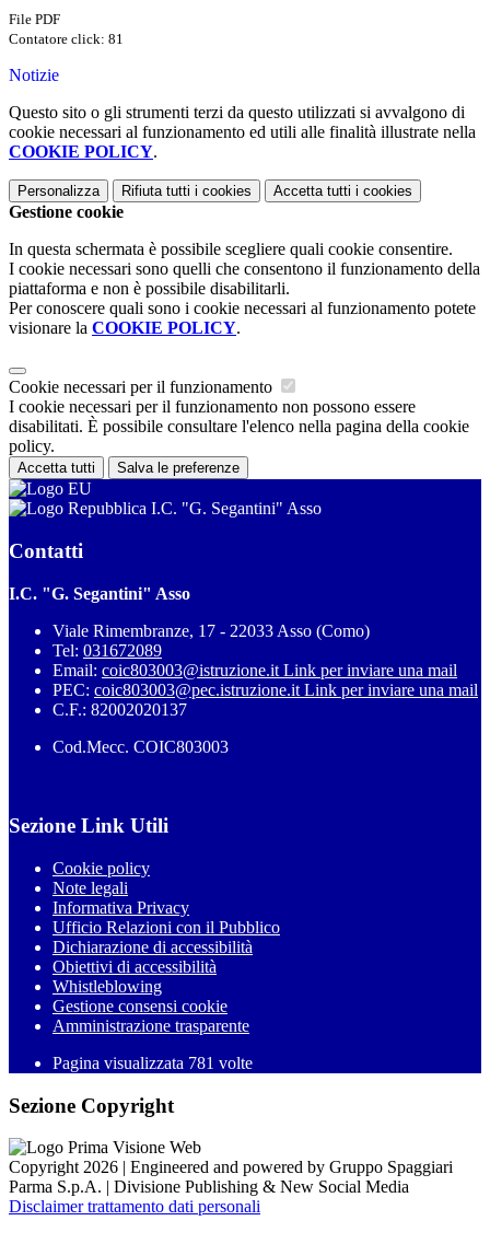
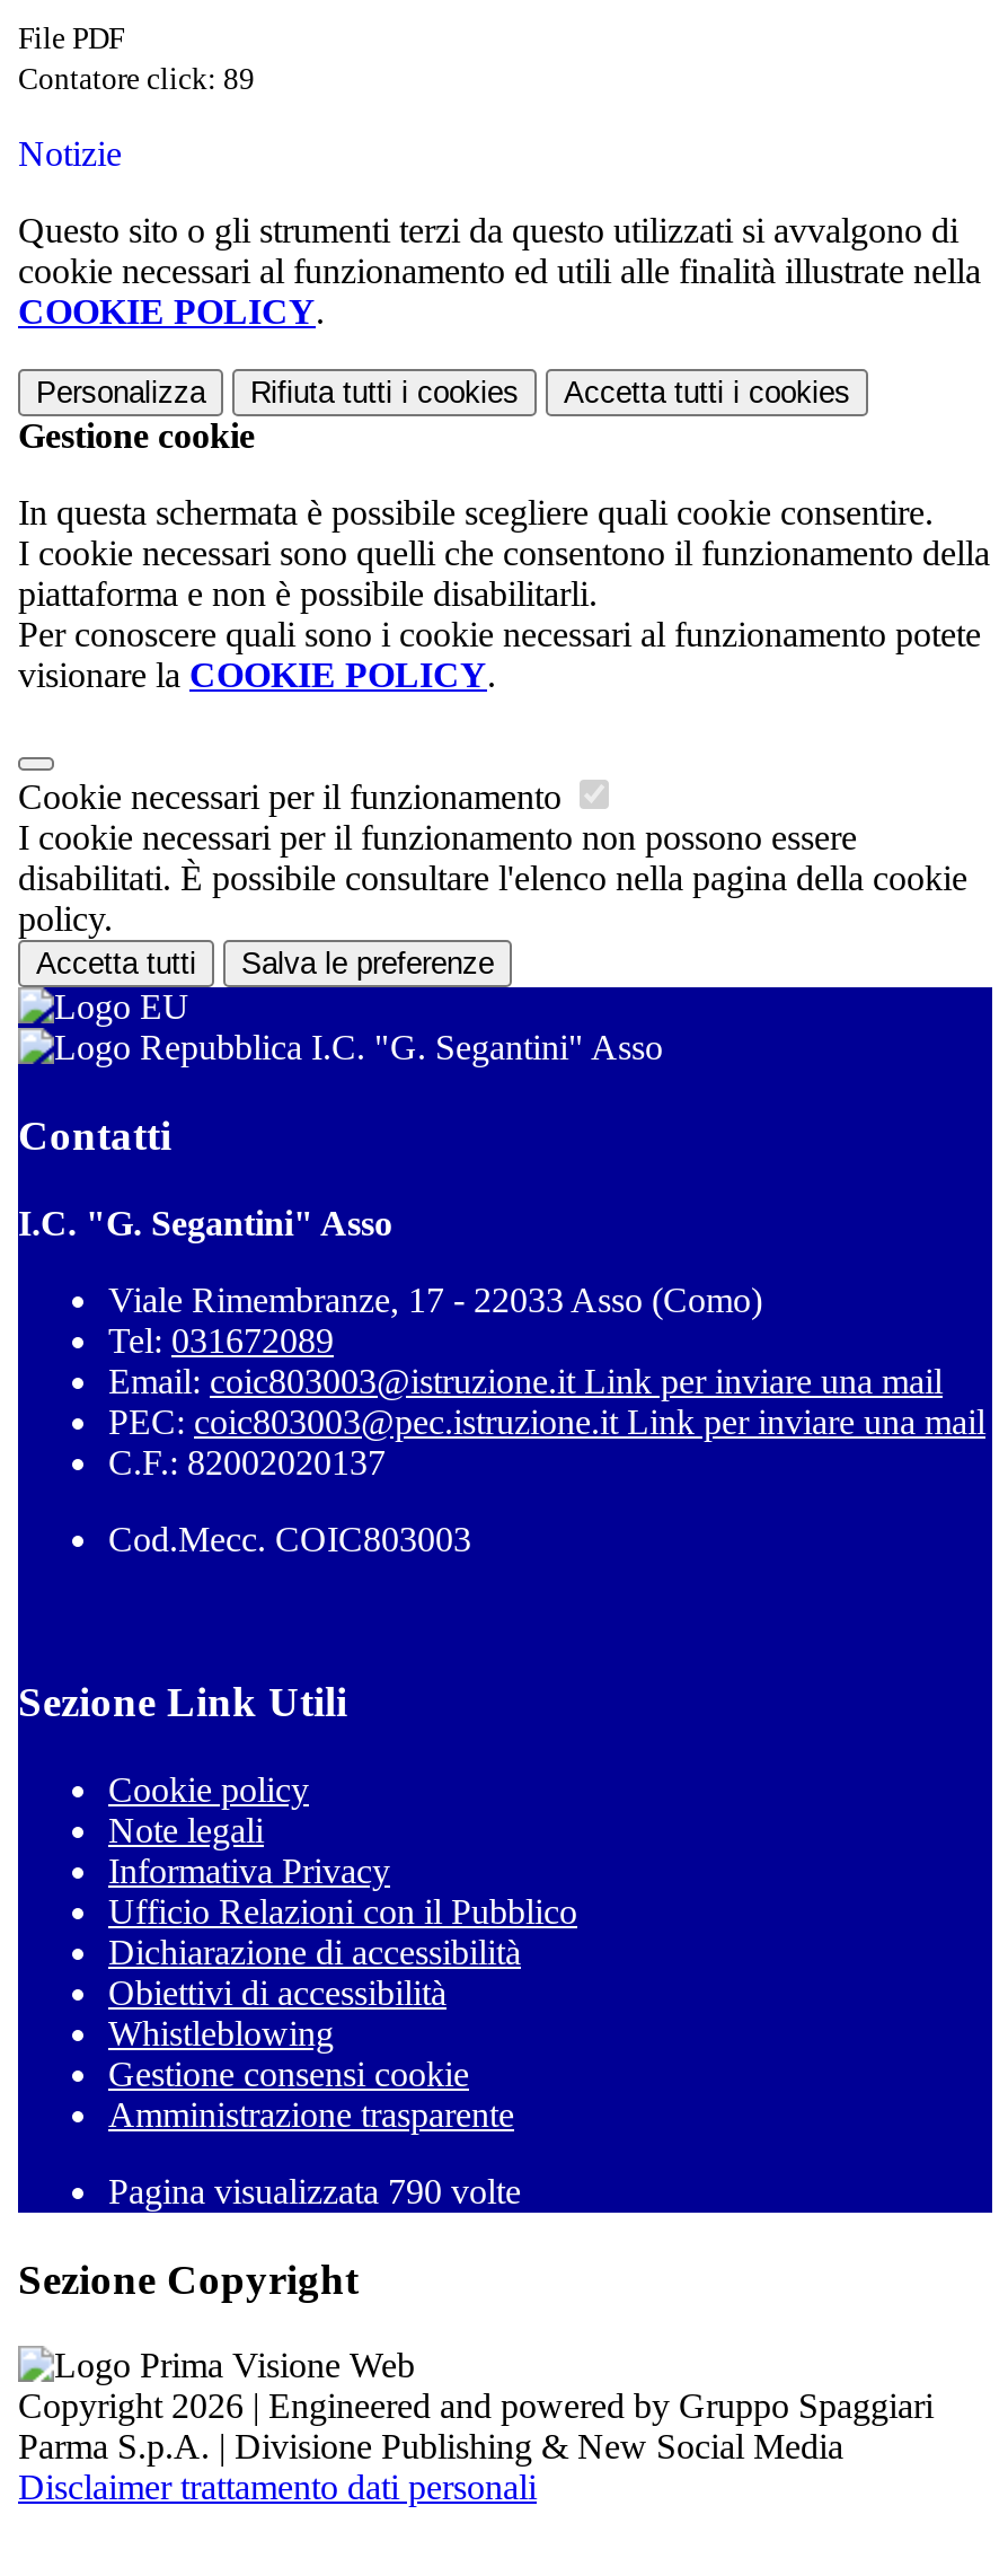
- Contatore click: 81
+ Contatore click: 89

- Pagina visualizzata 781 volte
+ Pagina visualizzata 790 volte
